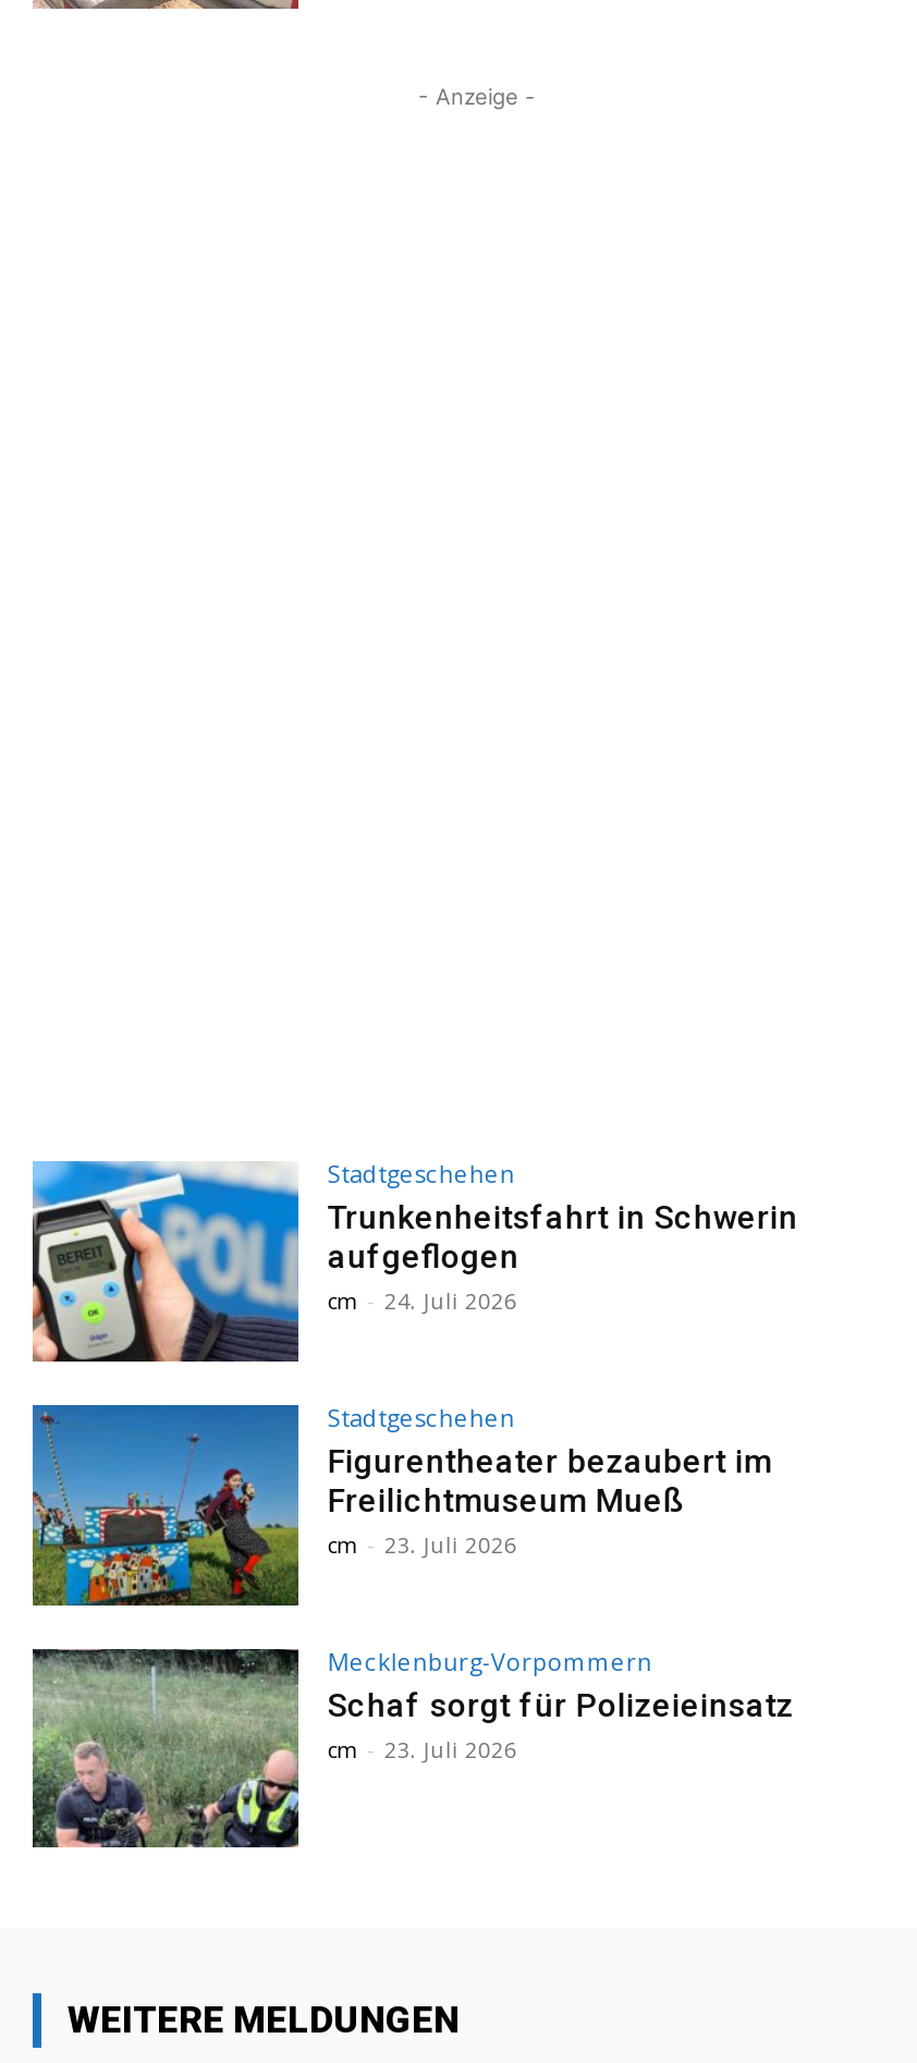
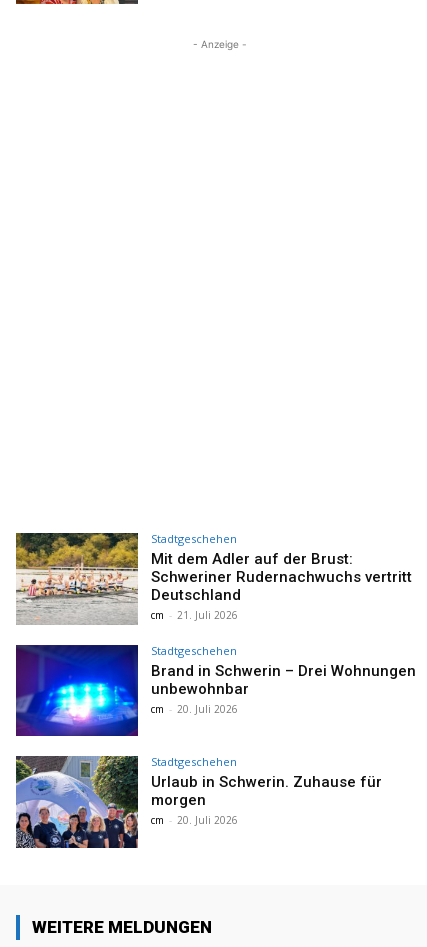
- [image]
- Trunkenheitsfahrt in Schwerin
- aufgeflogen
- cm - 24. Juli 2026
+ [image]
+ Mit dem Adler auf der Brust:
+ Schweriner Rudernachwuchs vertritt
+ Deutschland
+ cm - 21. Juli 2026

- [image]
- Figurentheater bezaubert im
- Freilichtmuseum Mueß
- cm - 23. Juli 2026
+ [image]
+ Brand in Schwerin – Drei Wohnungen
+ unbewohnbar
+ cm - 20. Juli 2026

- [image]
- Mecklenburg-Vorpommern
- Schaf sorgt für Polizeieinsatz
- cm - 23. Juli 2026
+ [image]
+ Stadtgeschehen
+ Urlaub in Schwerin. Zuhause für
+ morgen
+ cm - 20. Juli 2026
